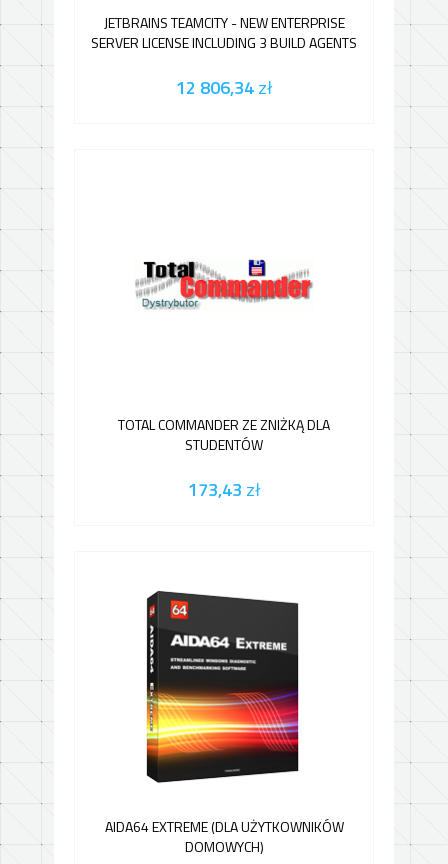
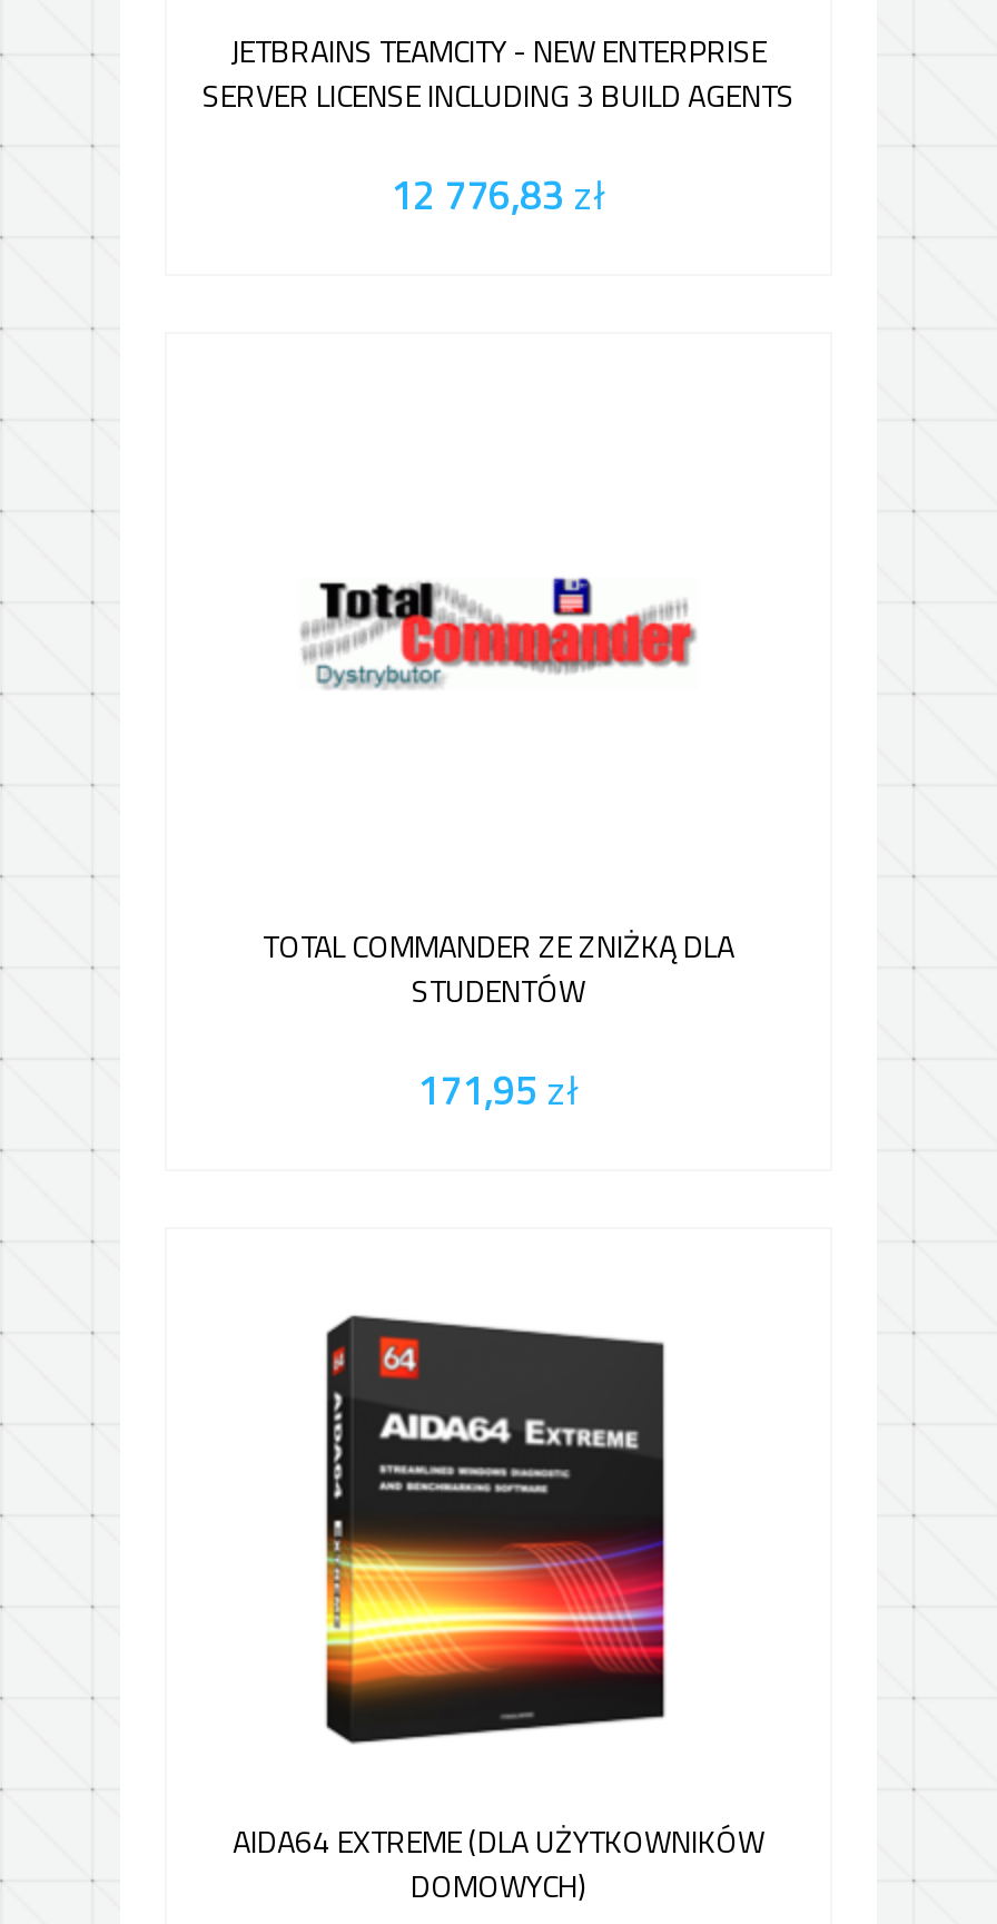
- 12 806,34 zł
+ 12 776,83 zł

- 173,43 zł
+ 171,95 zł
